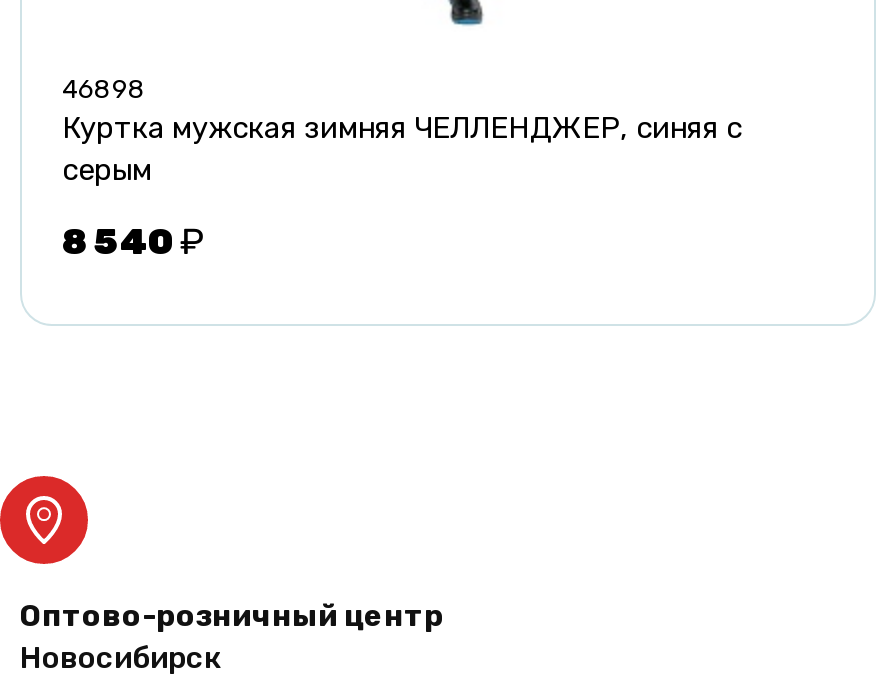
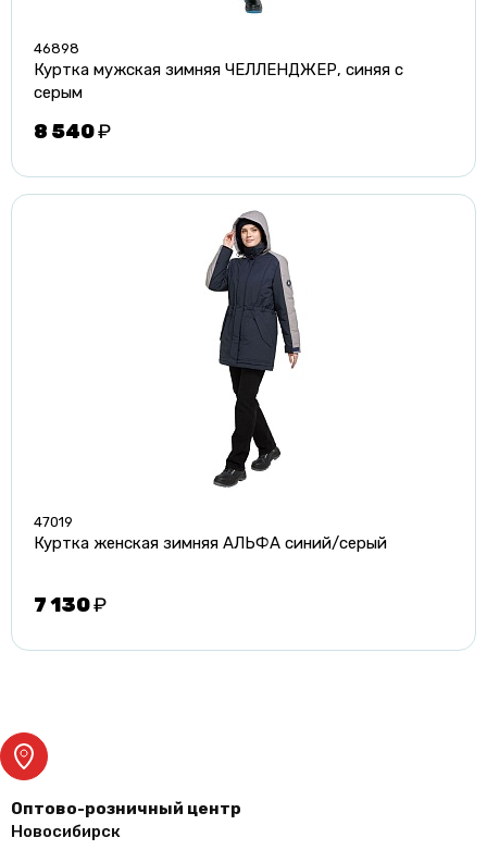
+ [image]
+ 47019
+ Куртка женская зимняя АЛЬФА синий/серый
+ 7 130₽
